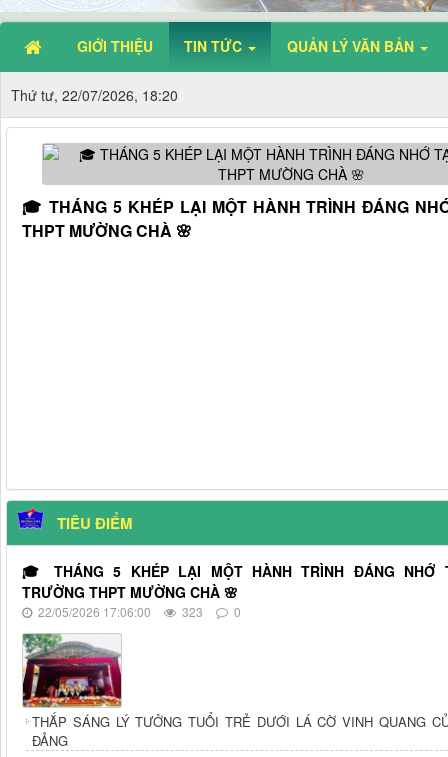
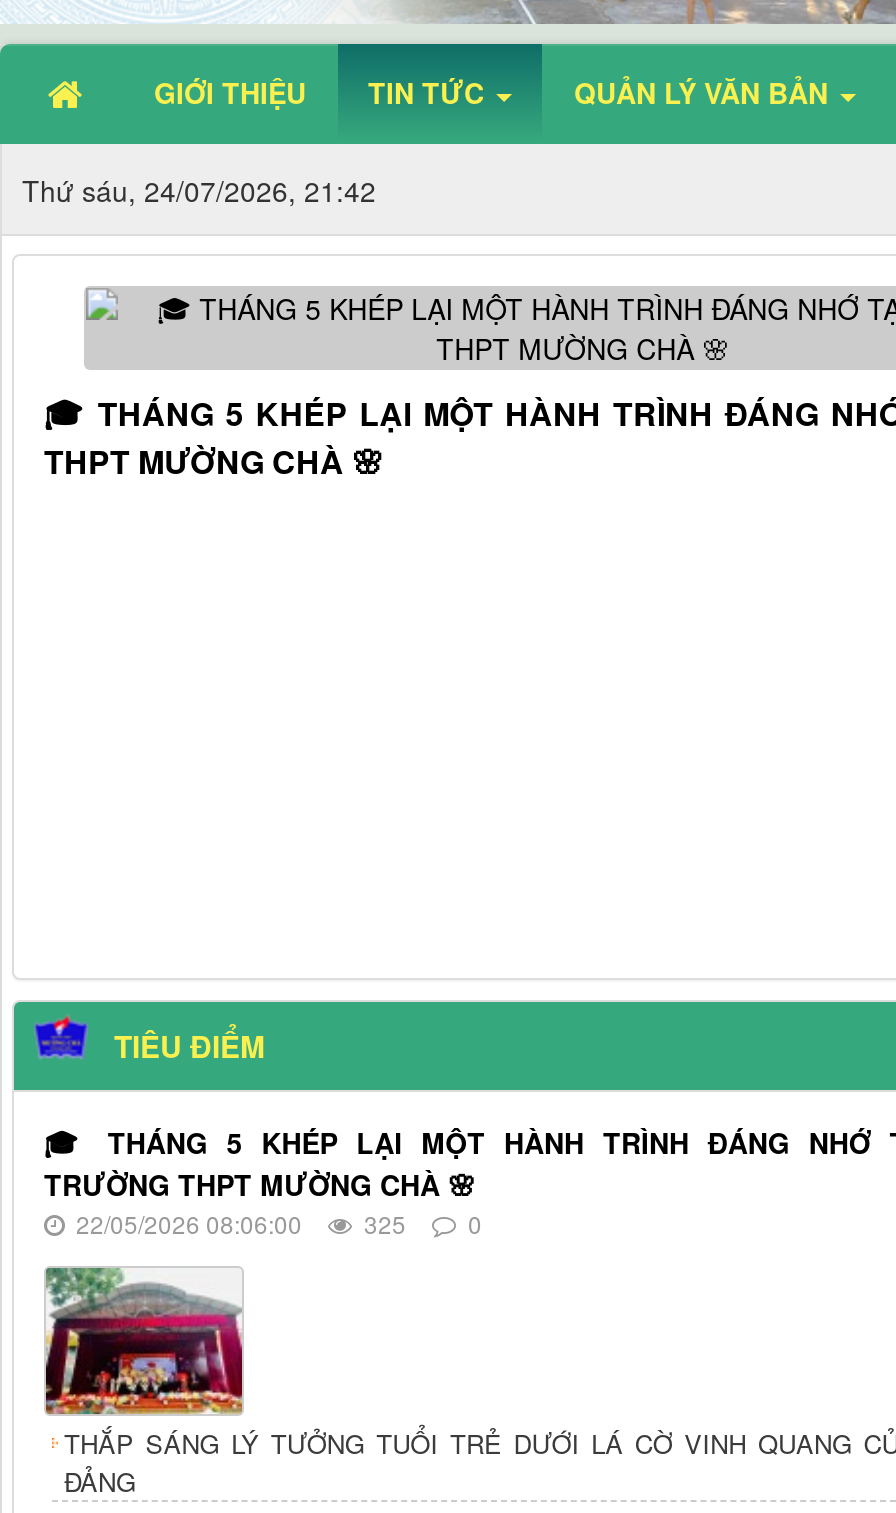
- Thứ tư, 22/07/2026, 18:20
+ Thứ sáu, 24/07/2026, 21:42

- 22/05/2026 17:06:00
+ 22/05/2026 08:06:00

- 323
+ 325
